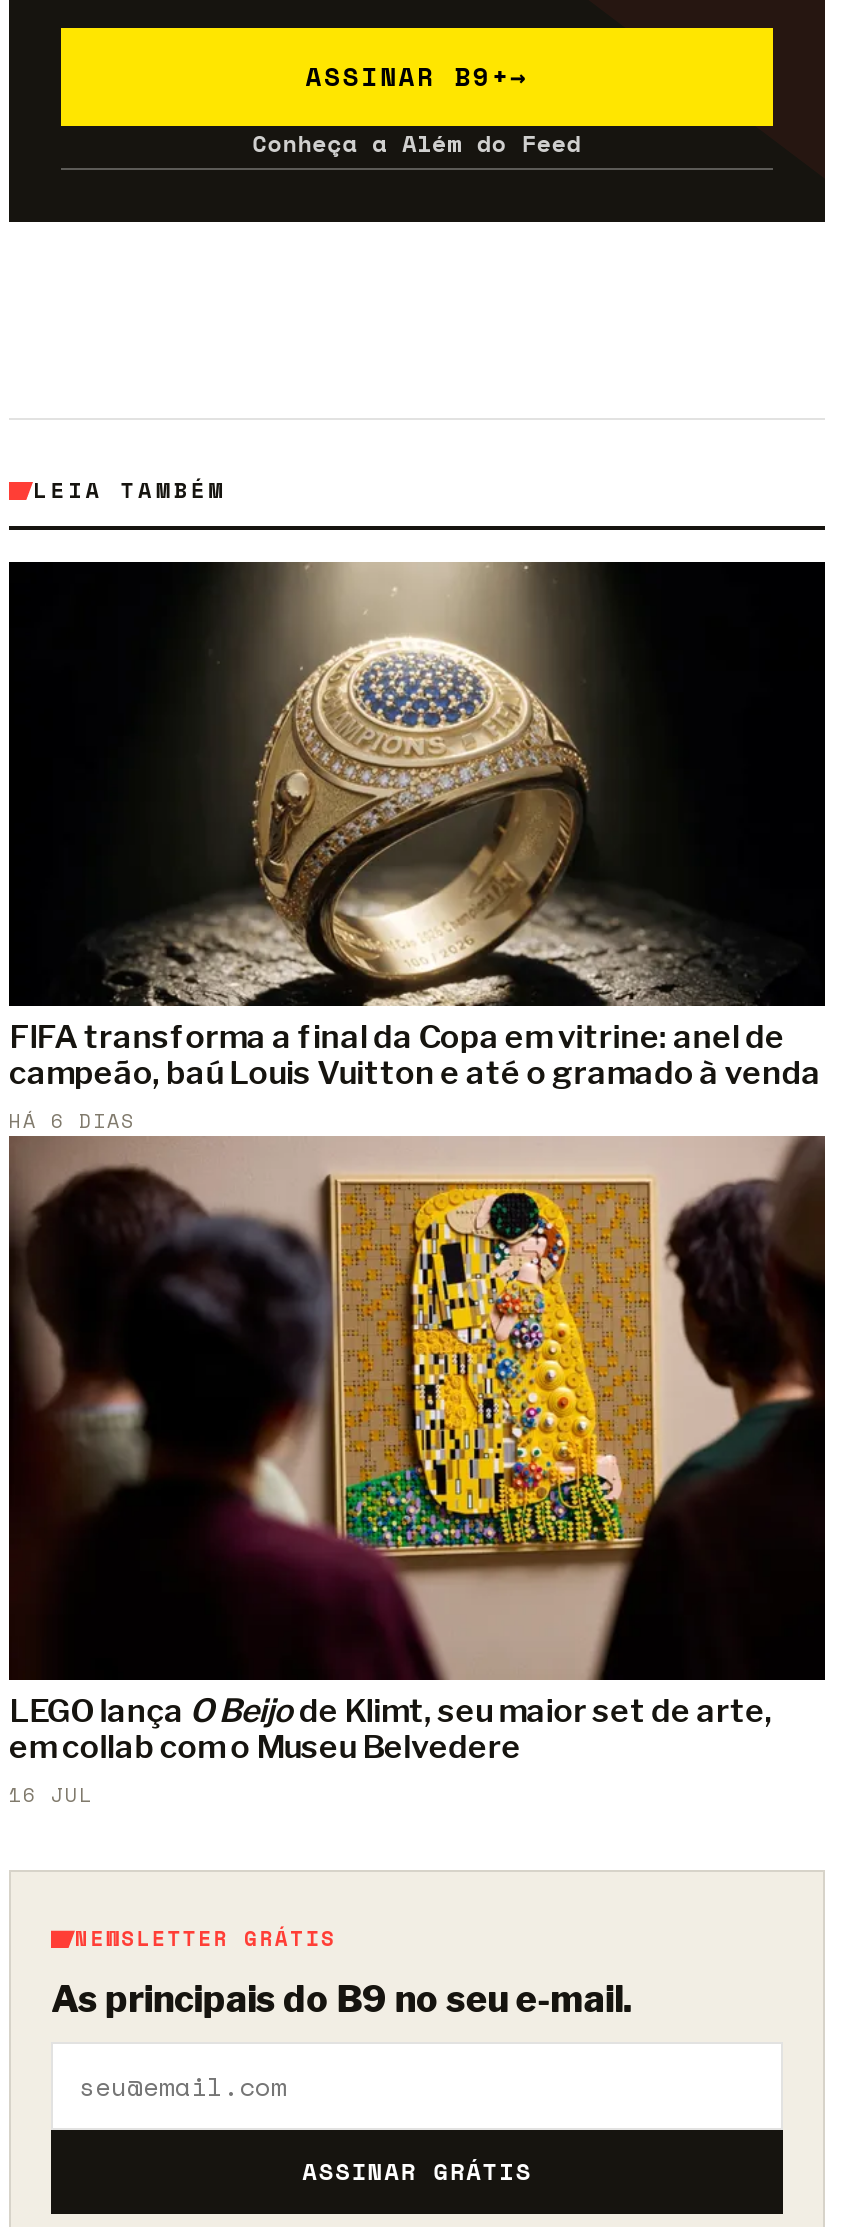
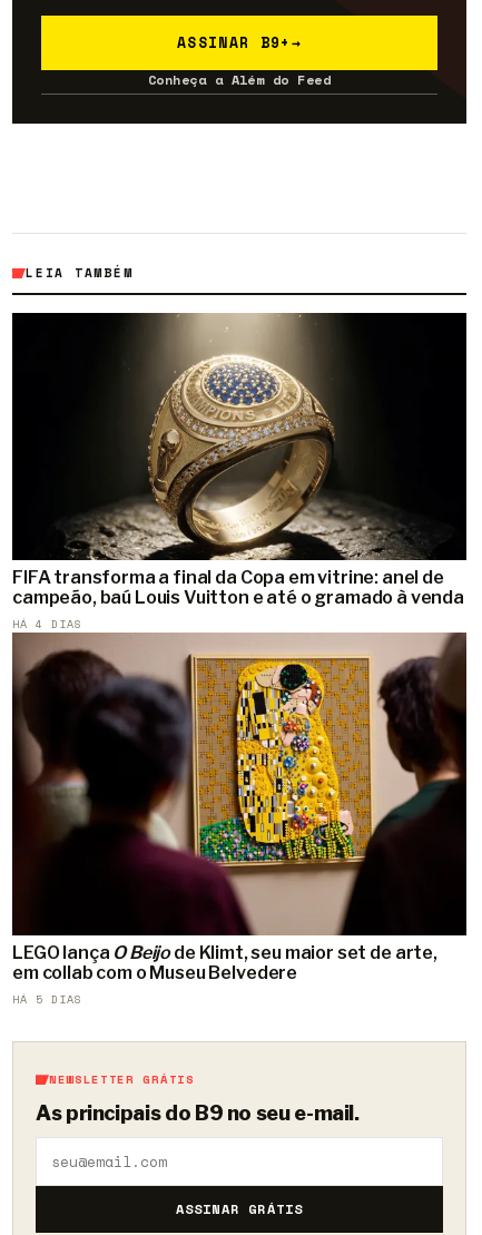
- HÁ 6 DIAS
+ HÁ 4 DIAS

- 16 JUL
+ HÁ 5 DIAS
